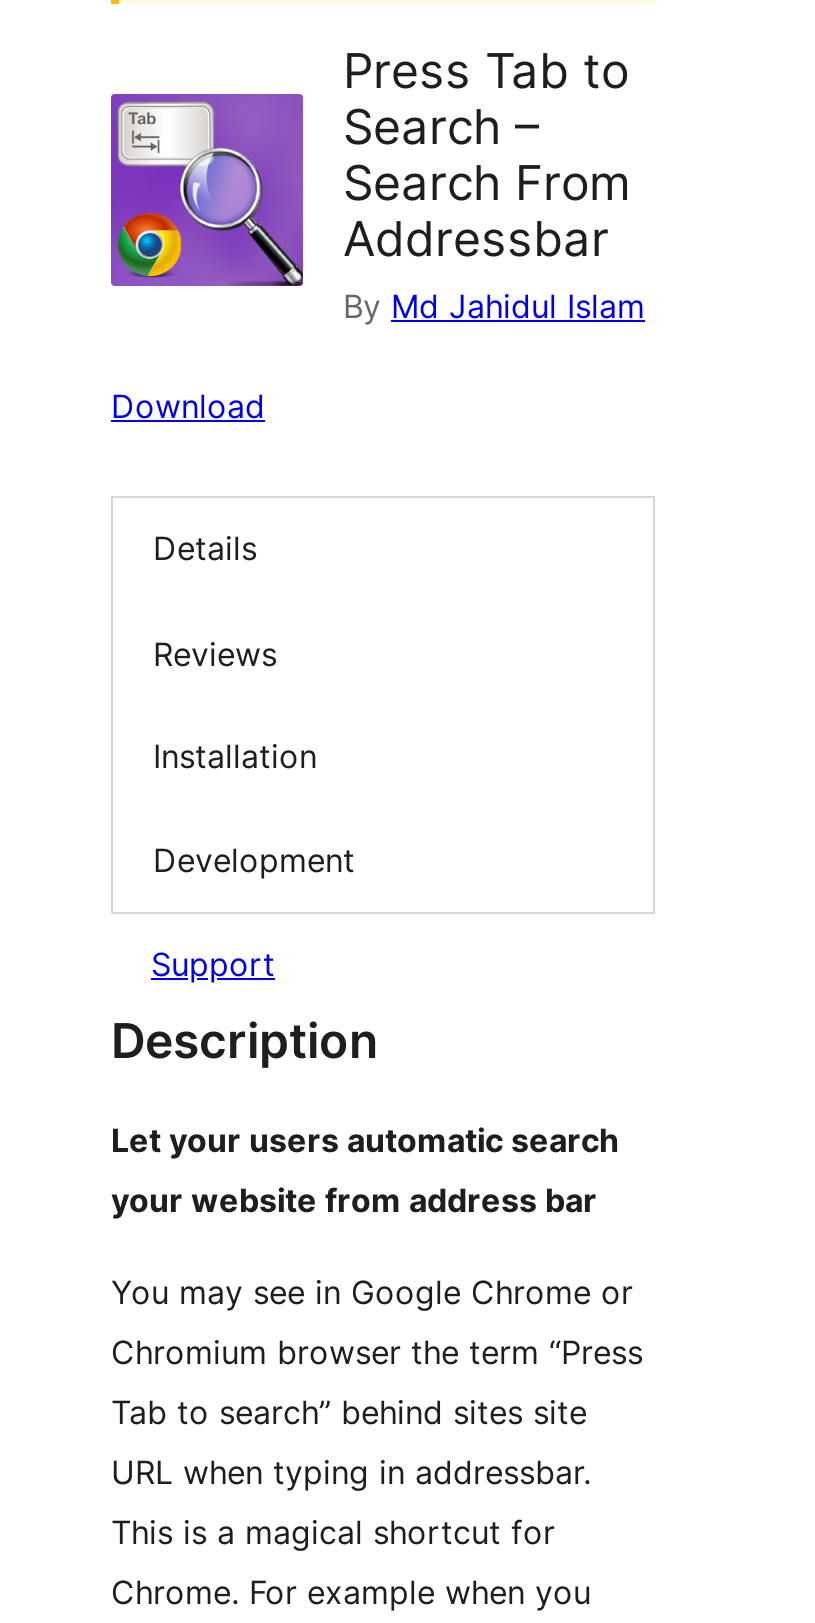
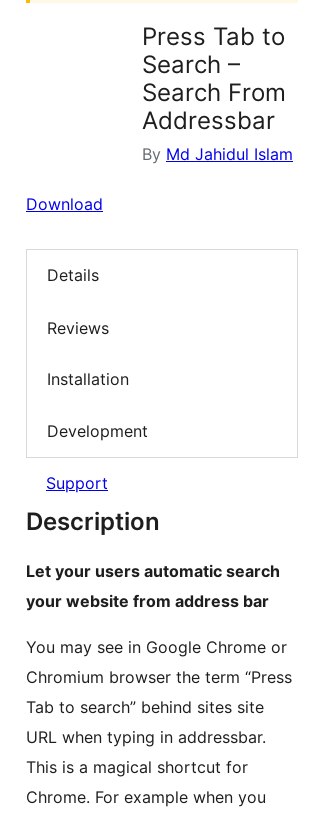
- [image]
